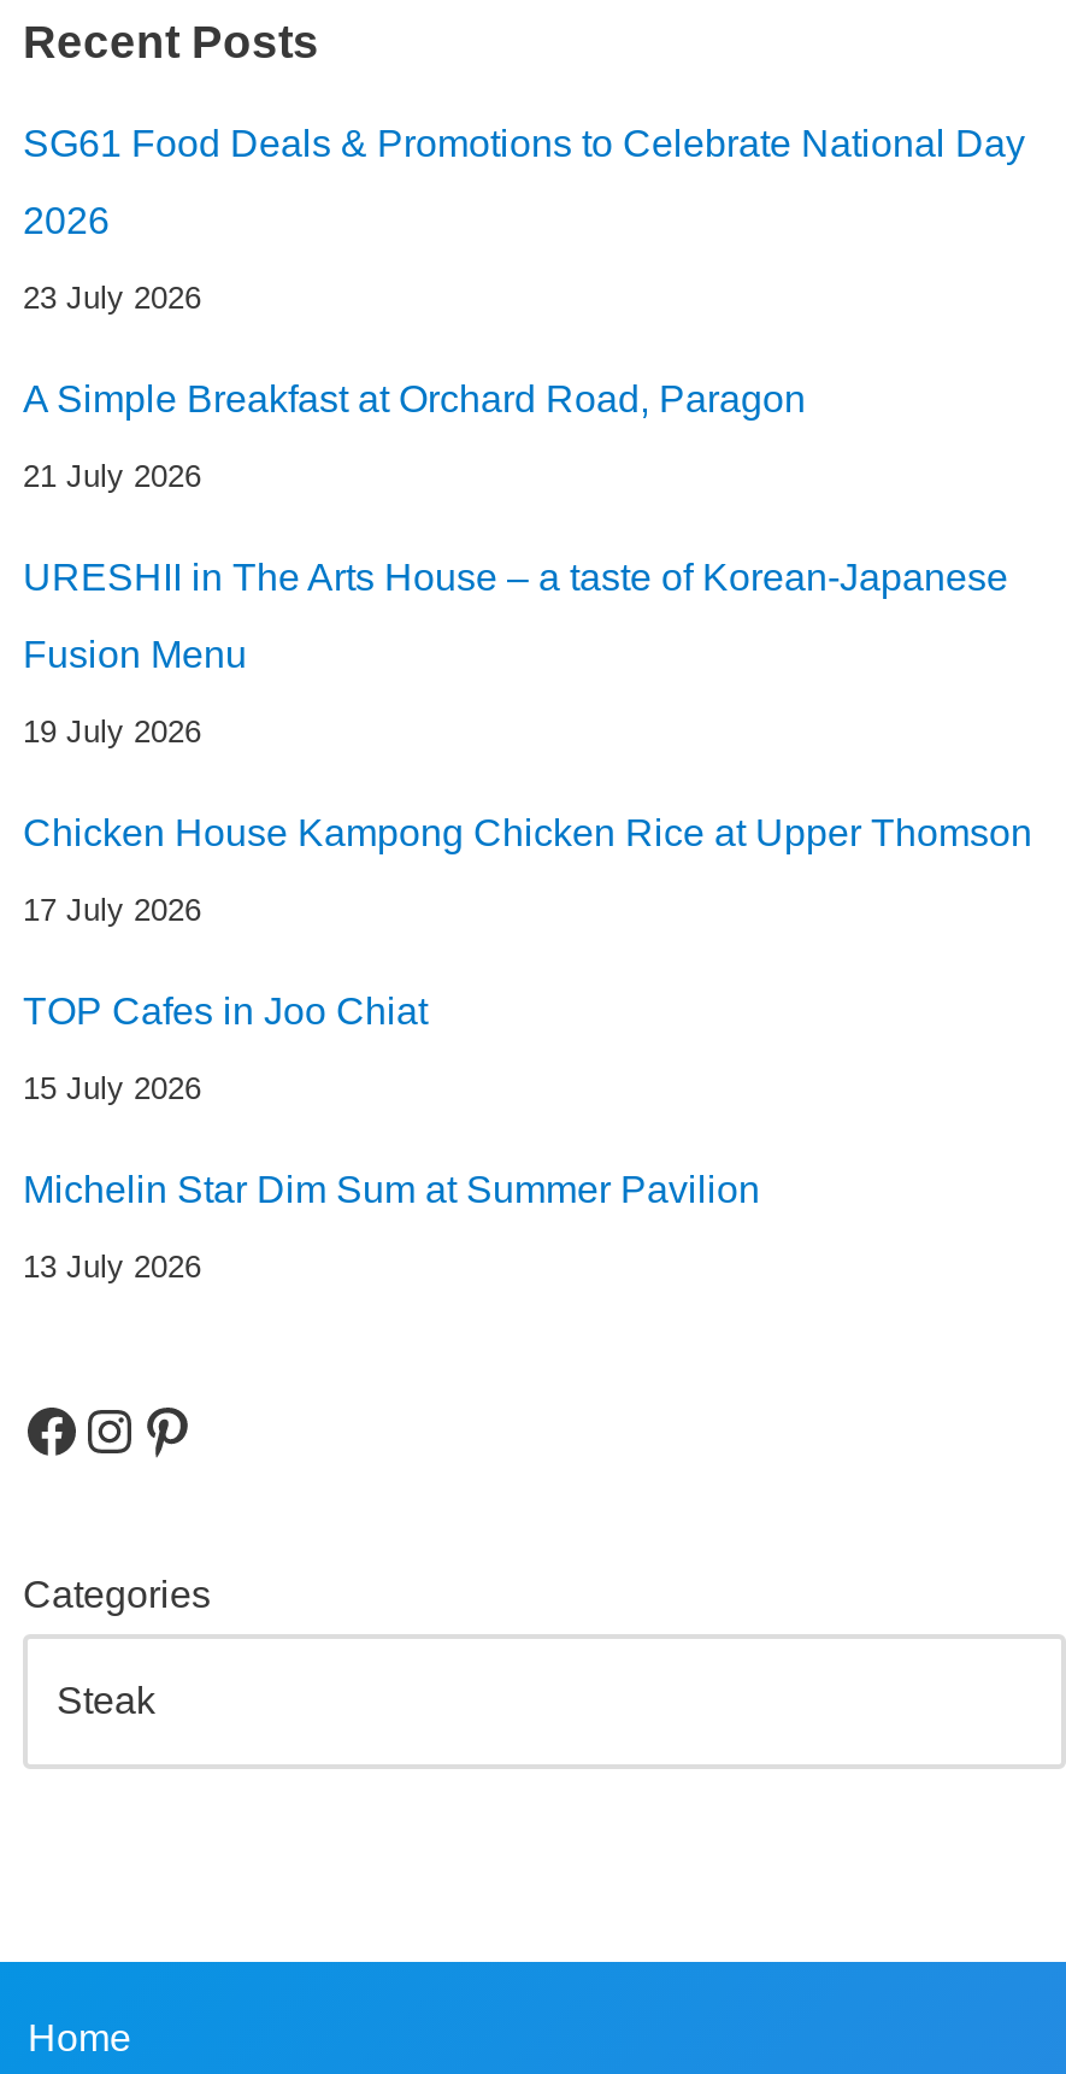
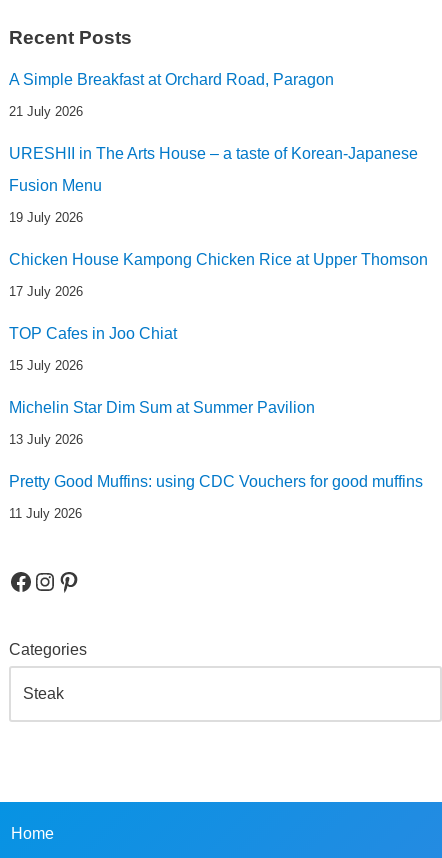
- SG61 Food Deals & Promotions to Celebrate National Day
- 2026
- 23 July 2026

moved up: A Simple Breakfast at Orchard Road, Paragon | 21 July 2026 | URESHII in The Arts House – a taste of Korean-Japanese | ... | Michelin Star Dim Sum at Summer Pavilion | 13 July 2026

+ Pretty Good Muffins: using CDC Vouchers for good muffins
+ 11 July 2026
